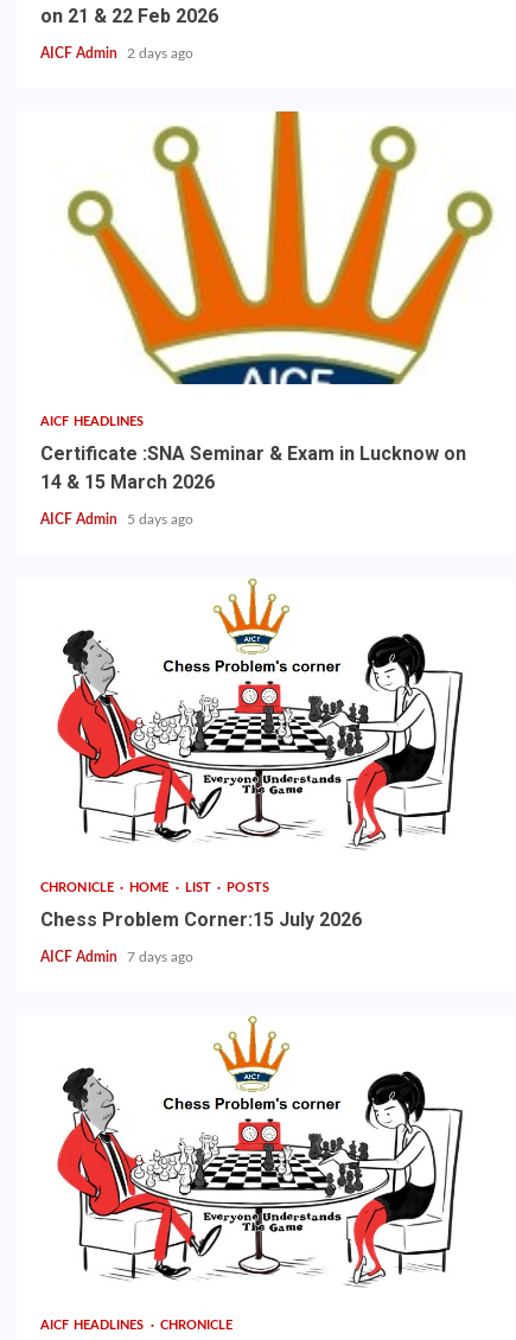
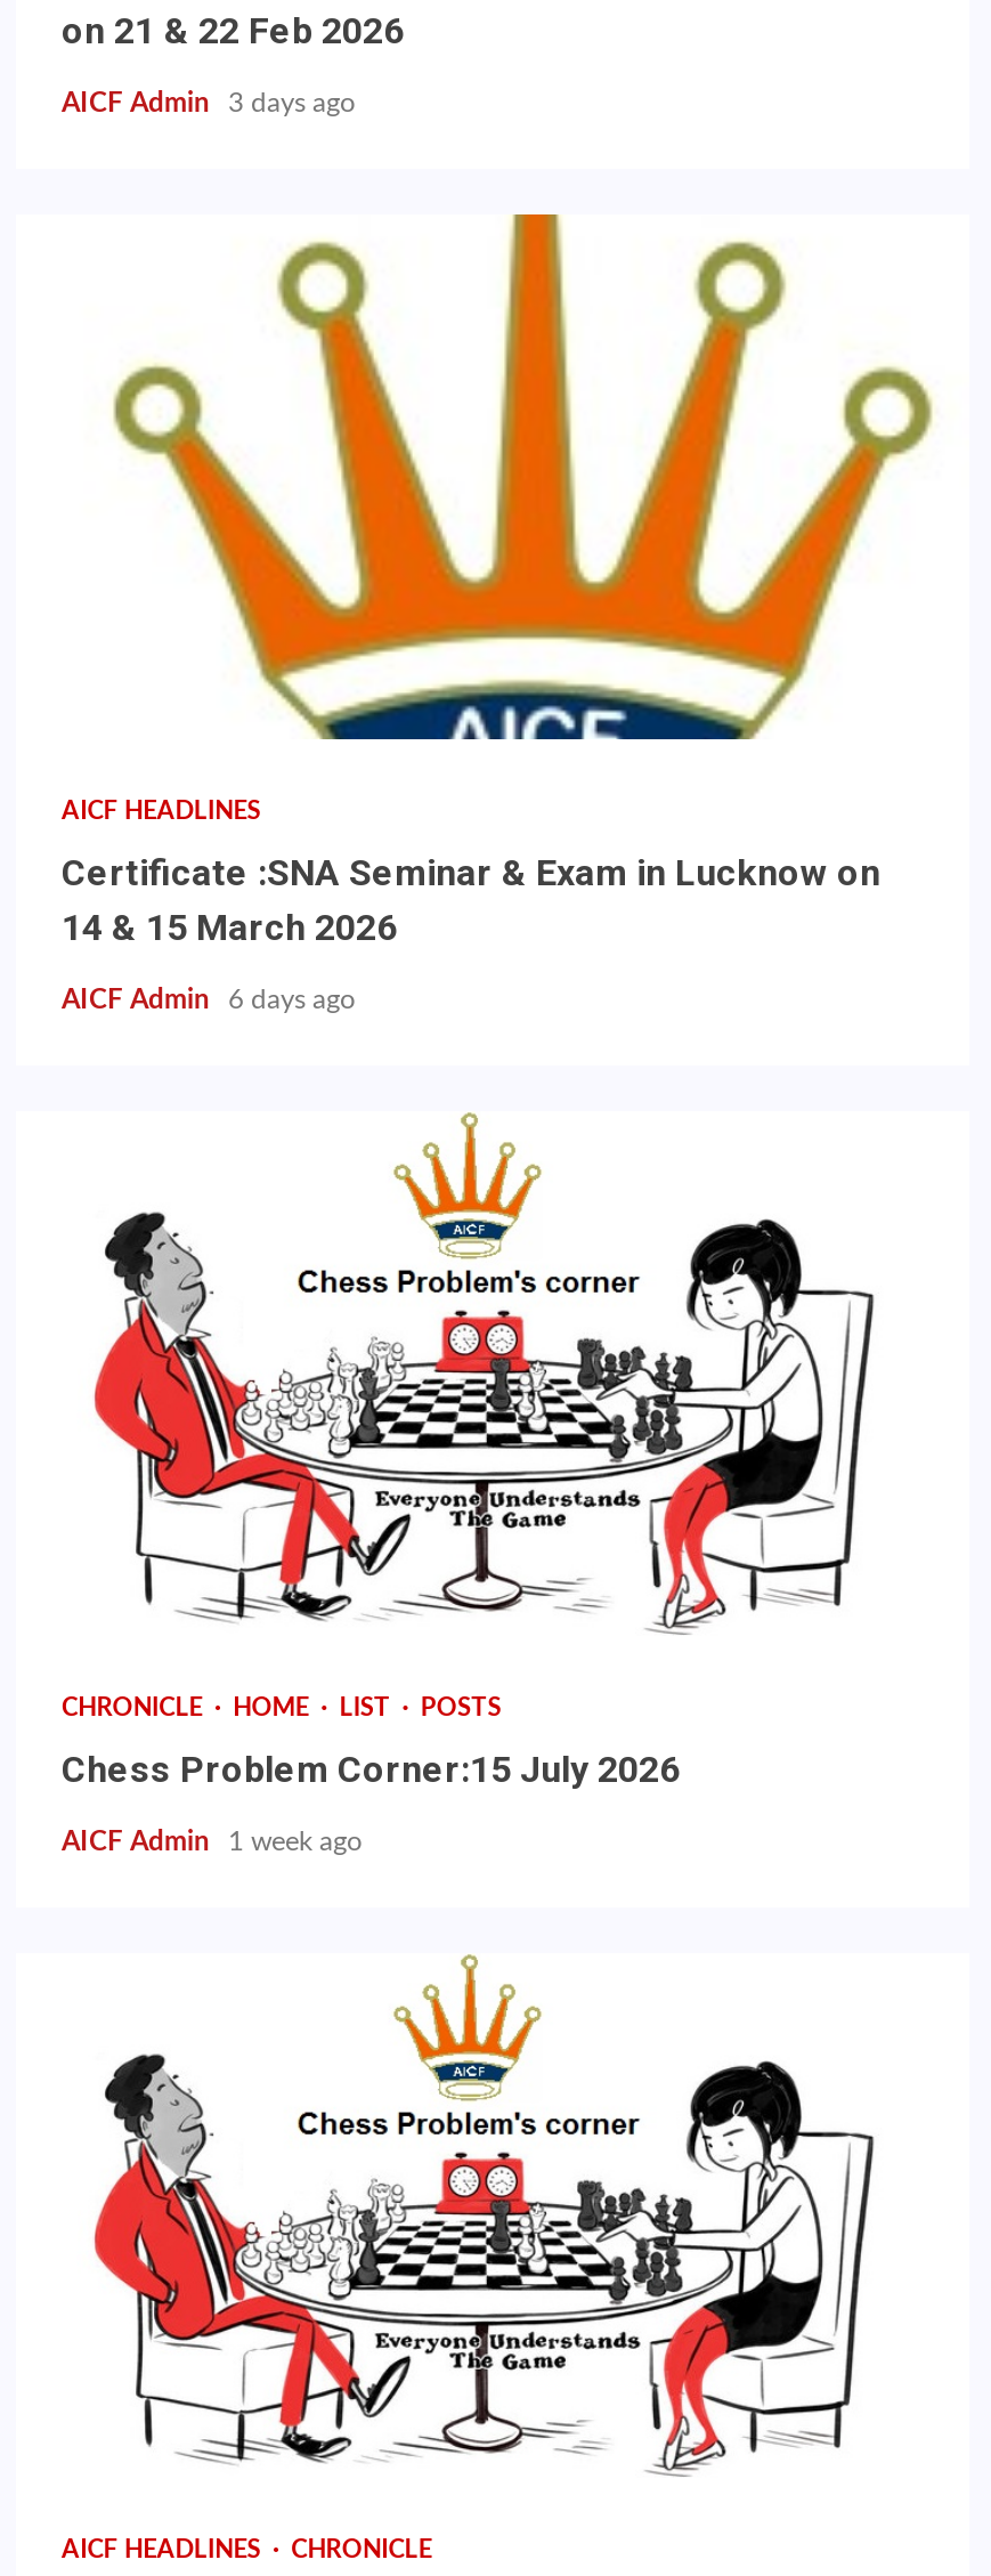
- AICF Admin 2 days ago
+ AICF Admin 3 days ago

- AICF Admin 5 days ago
+ AICF Admin 6 days ago

- AICF Admin 7 days ago
+ AICF Admin 1 week ago
